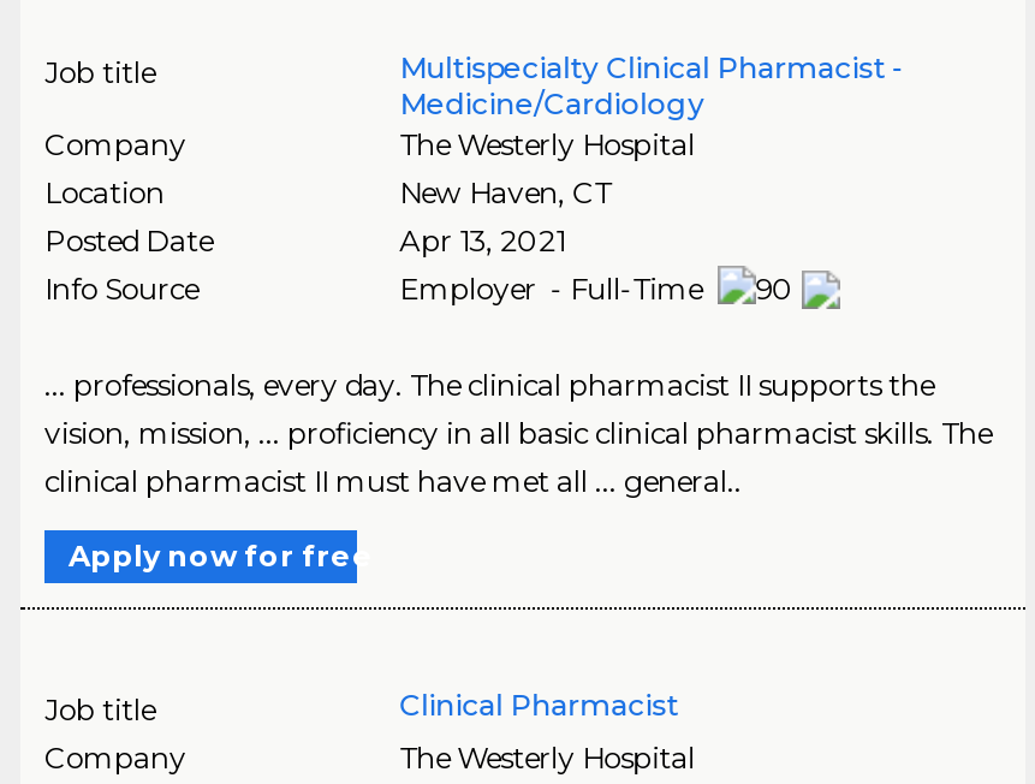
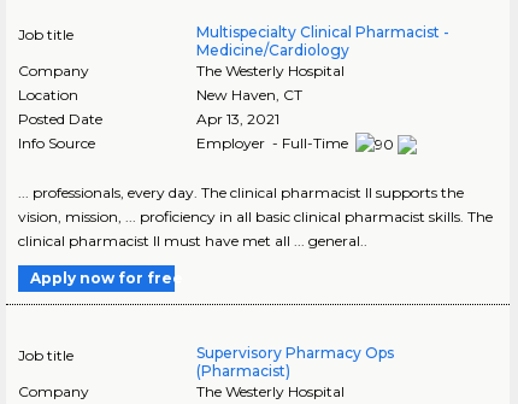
- Clinical Pharmacist
+ Supervisory Pharmacy Ops
+ (Pharmacist)
